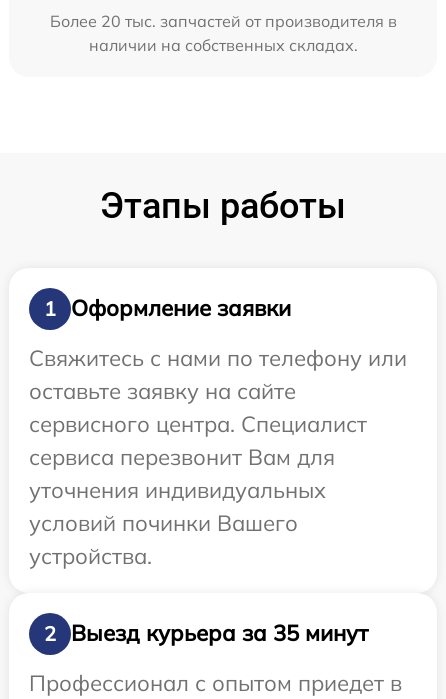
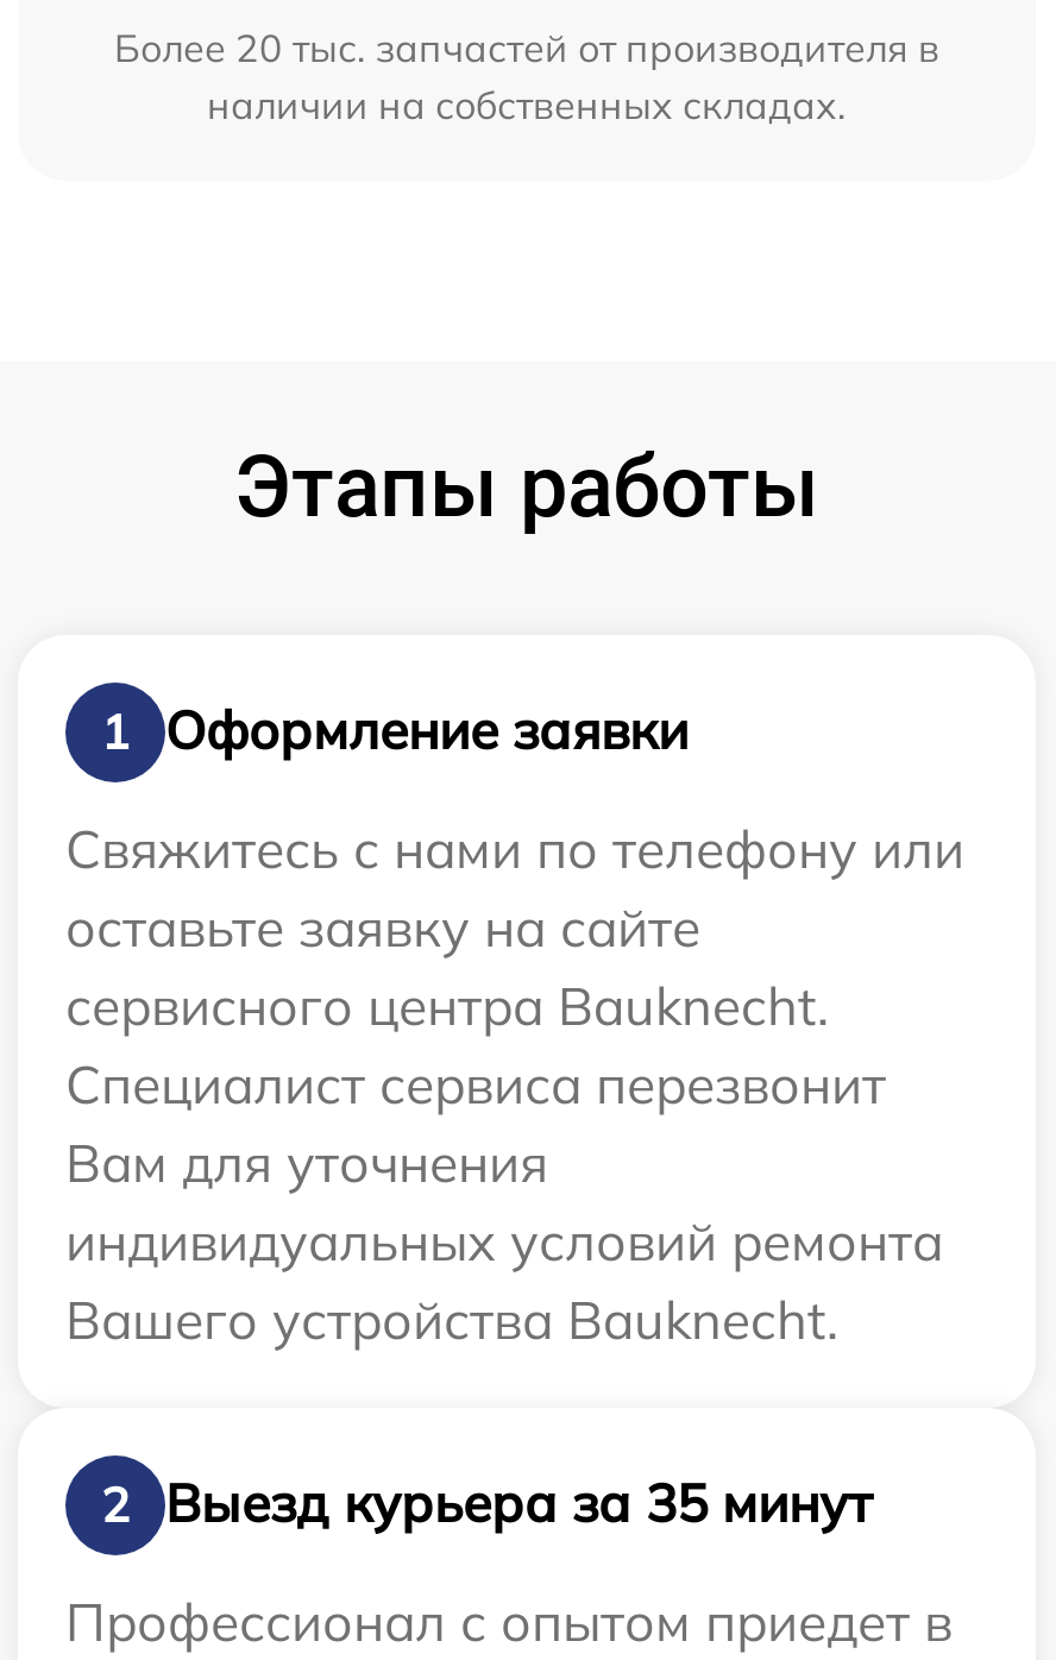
- сервисного центра. Специалист
- сервиса перезвонит Вам для
- уточнения индивидуальных
- условий починки Вашего
- устройства.
+ сервисного центра Bauknecht.
+ Специалист сервиса перезвонит
+ Вам для уточнения
+ индивидуальных условий ремонта
+ Вашего устройства Bauknecht.
